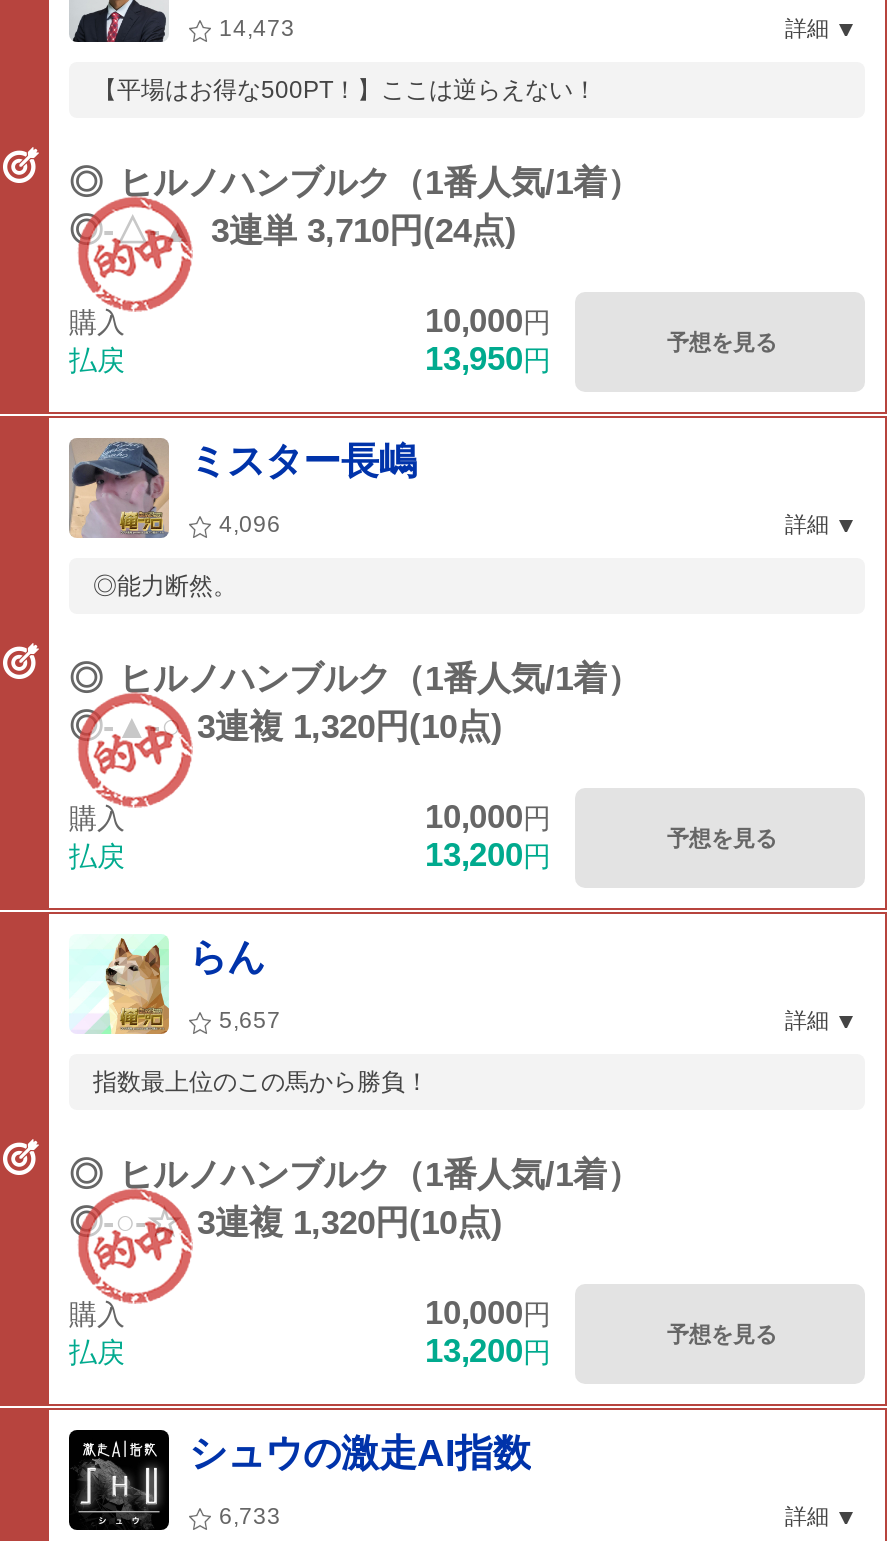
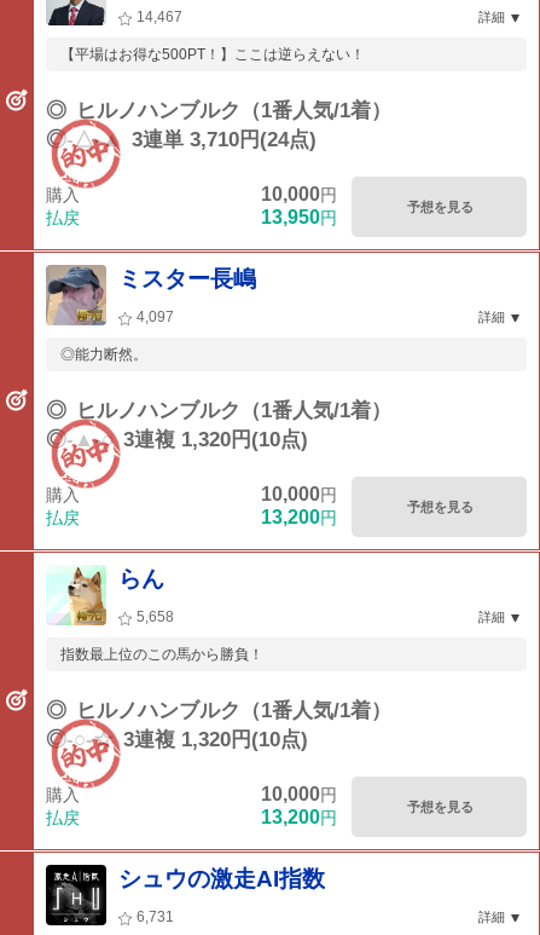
- 14,473
+ 14,467

- 4,096
+ 4,097

- 5,657
+ 5,658

- 6,733
+ 6,731
